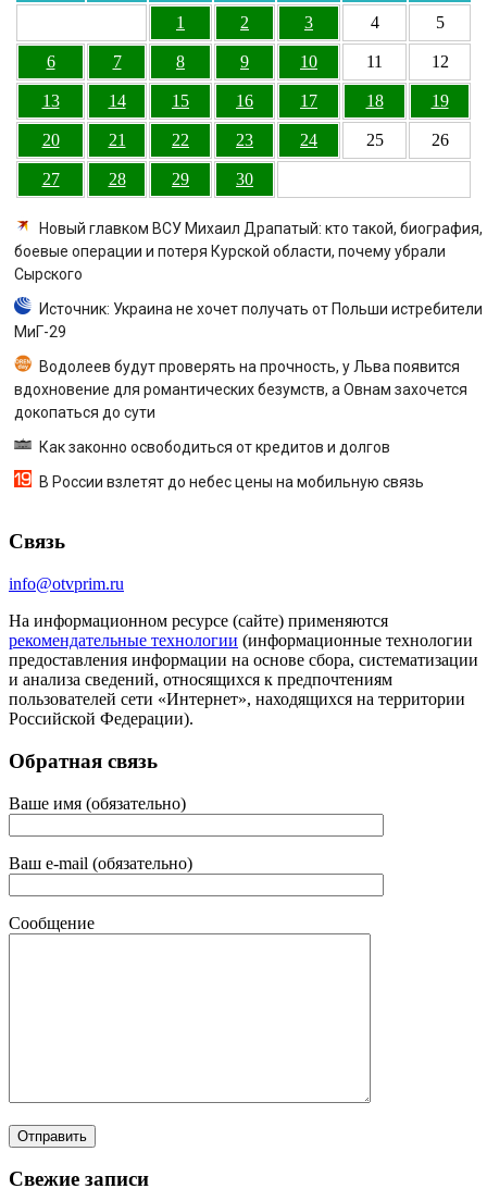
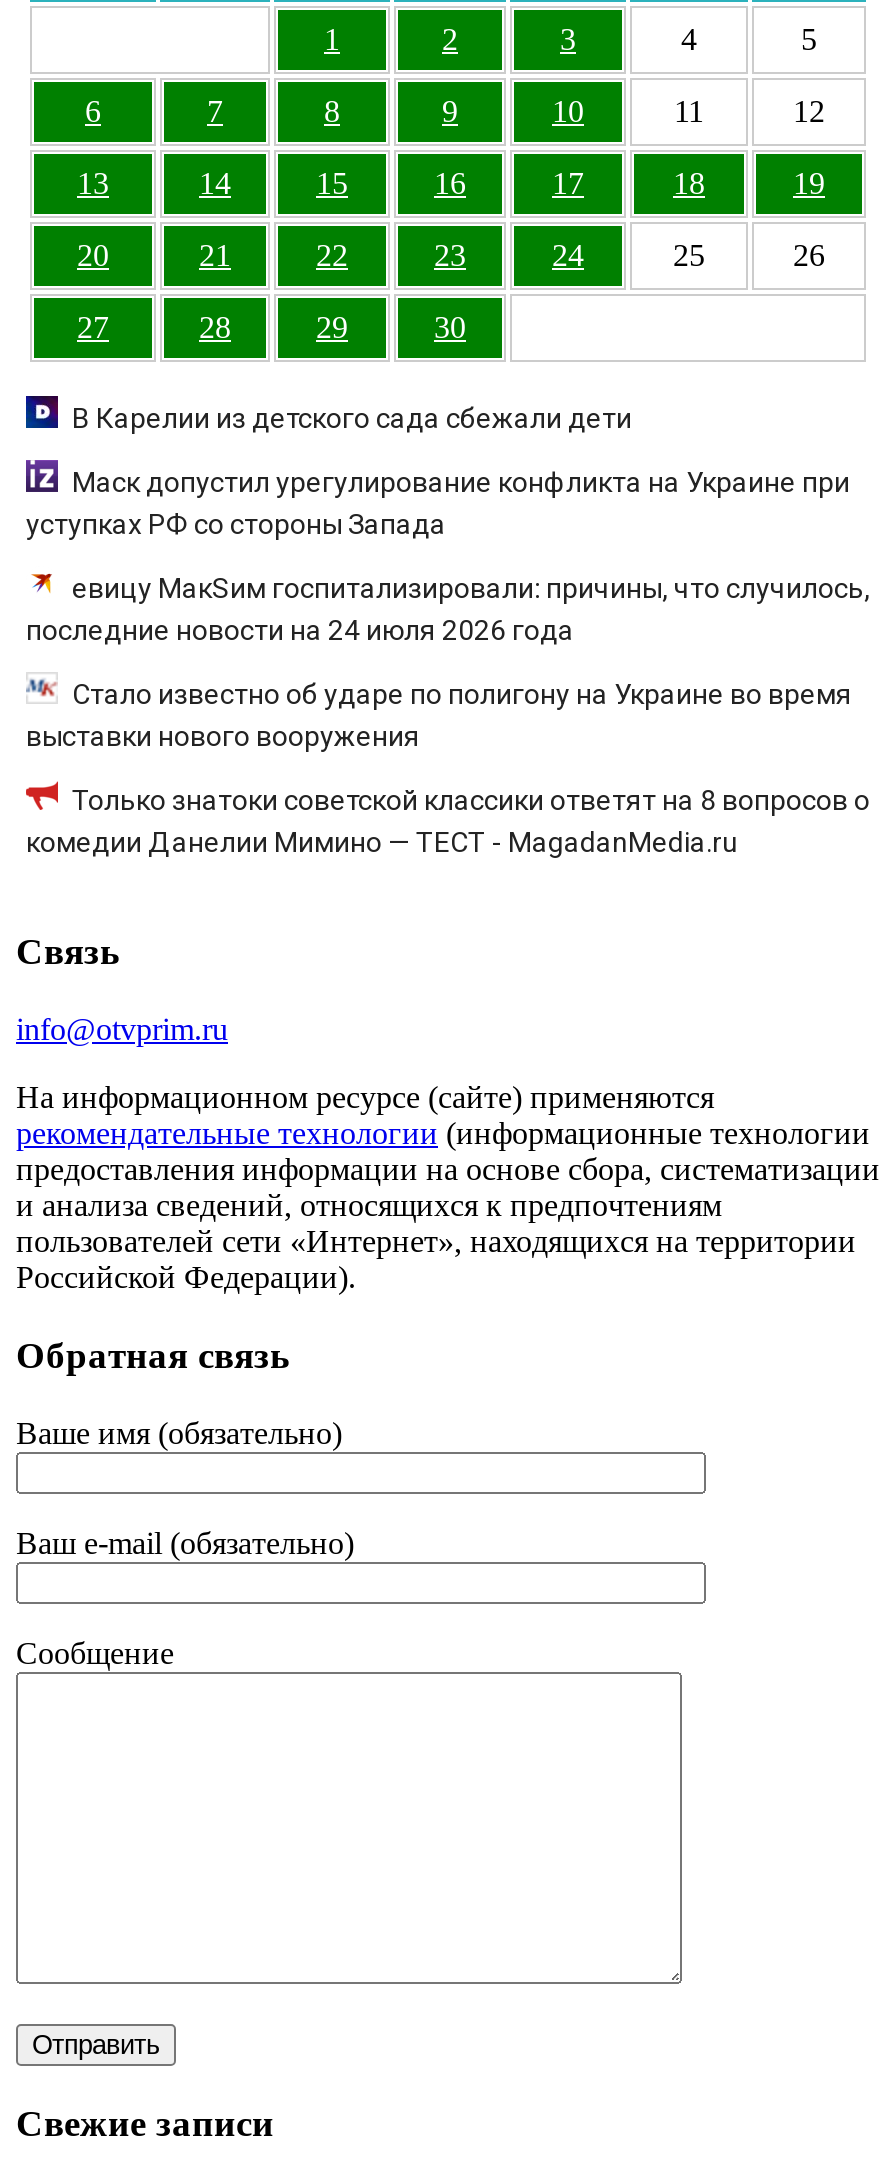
- Новый главком ВСУ Михаил Драпатый: кто такой, биография,
- боевые операции и потеря Курской области, почему убрали
- Сырского
+ В Карелии из детского сада сбежали дети

- Источник: Украина не хочет получать от Польши истребители
- МиГ-29
+ Маск допустил урегулирование конфликта на Украине при
+ уступках РФ со стороны Запада

- Водолеев будут проверять на прочность, у Льва появится
- вдохновение для романтических безумств, а Овнам захочется
- докопаться до сути
+ евицу МакSим госпитализировали: причины, что случилось,
+ последние новости на 24 июля 2026 года

- Как законно освободиться от кредитов и долгов
+ Стало известно об ударе по полигону на Украине во время
+ выставки нового вооружения

- В России взлетят до небес цены на мобильную связь
+ Только знатоки советской классики ответят на 8 вопросов о
+ комедии Данелии Мимино — ТЕСТ - MagadanMedia.ru
